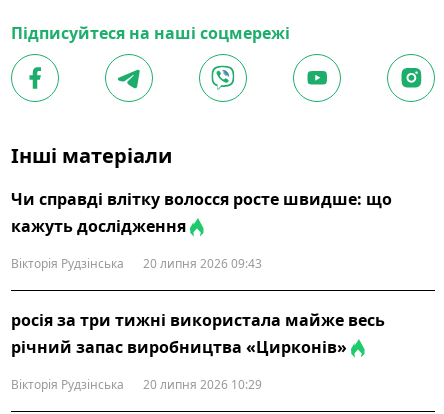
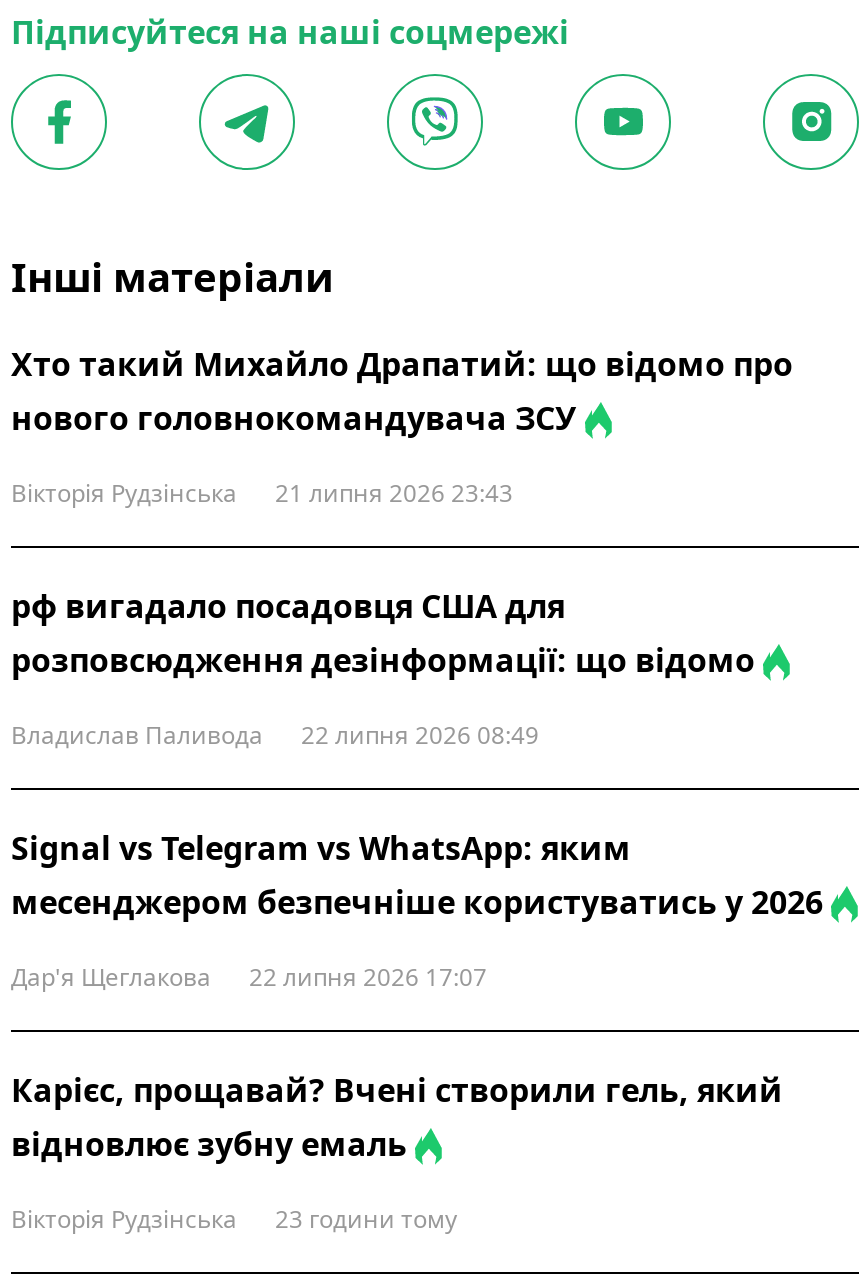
- Чи справді влітку волосся росте швидше: що
- кажуть дослідження
+ Хто такий Михайло Драпатий: що відомо про
+ нового головнокомандувача ЗСУ

- 20 липня 2026 09:43
- росія за три тижні використала майже весь
- річний запас виробництва «Цирконів»
+ 21 липня 2026 23:43
+ рф вигадало посадовця США для
+ розповсюдження дезінформації: що відомо
+ Владислав Паливода
+ 22 липня 2026 08:49
+ Signal vs Telegram vs WhatsApp: яким
+ месенджером безпечніше користуватись у 2026
+ Дар'я Щеглакова
+ 22 липня 2026 17:07
+ Карієс, прощавай? Вчені створили гель, який
+ відновлює зубну емаль

- Вікторія Рудзінська 20 липня 2026 10:29
+ Вікторія Рудзінська 23 години тому
